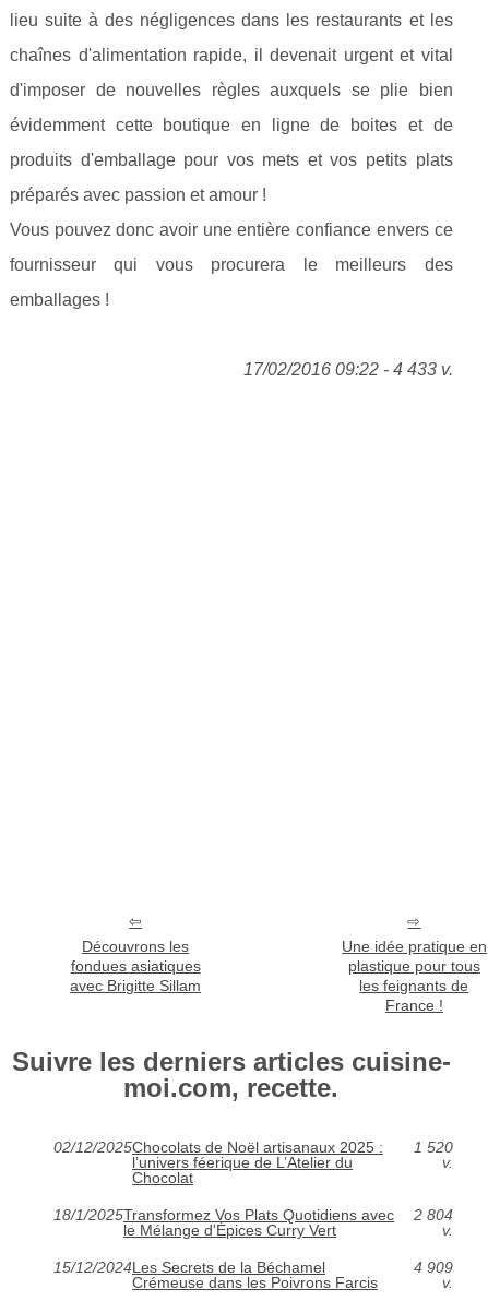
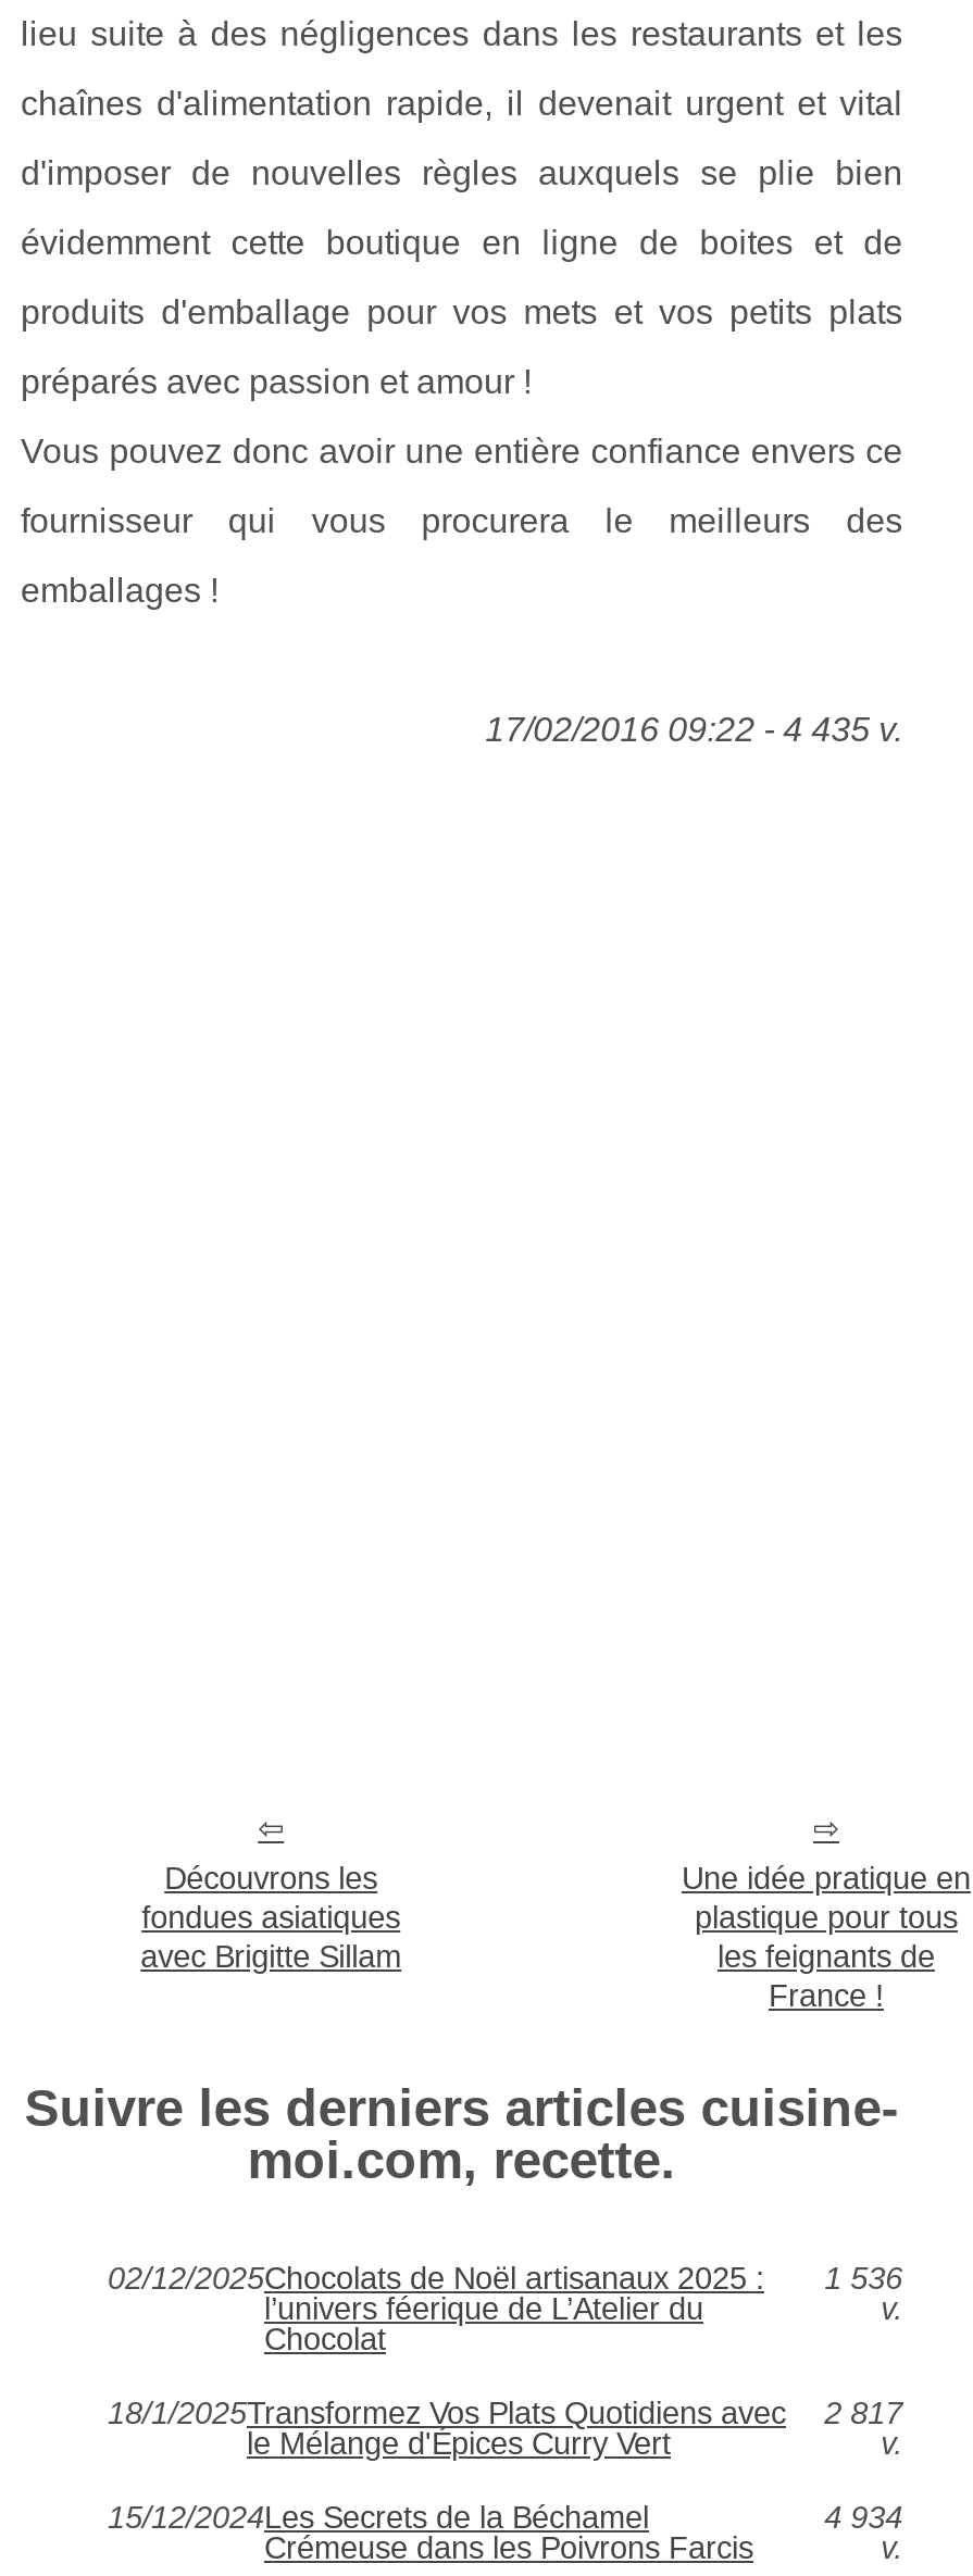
- 17/02/2016 09:22 - 4 433 v.
+ 17/02/2016 09:22 - 4 435 v.

- 02/12/2025Chocolats de Noël artisanaux 2025 : 1 520
+ 02/12/2025Chocolats de Noël artisanaux 2025 : 1 536

- 18/1/2025Transformez Vos Plats Quotidiens avec 2 804
+ 18/1/2025Transformez Vos Plats Quotidiens avec 2 817

- 4 909
+ 4 934
